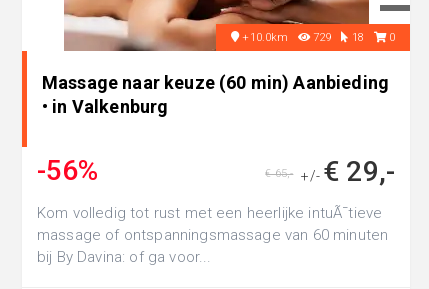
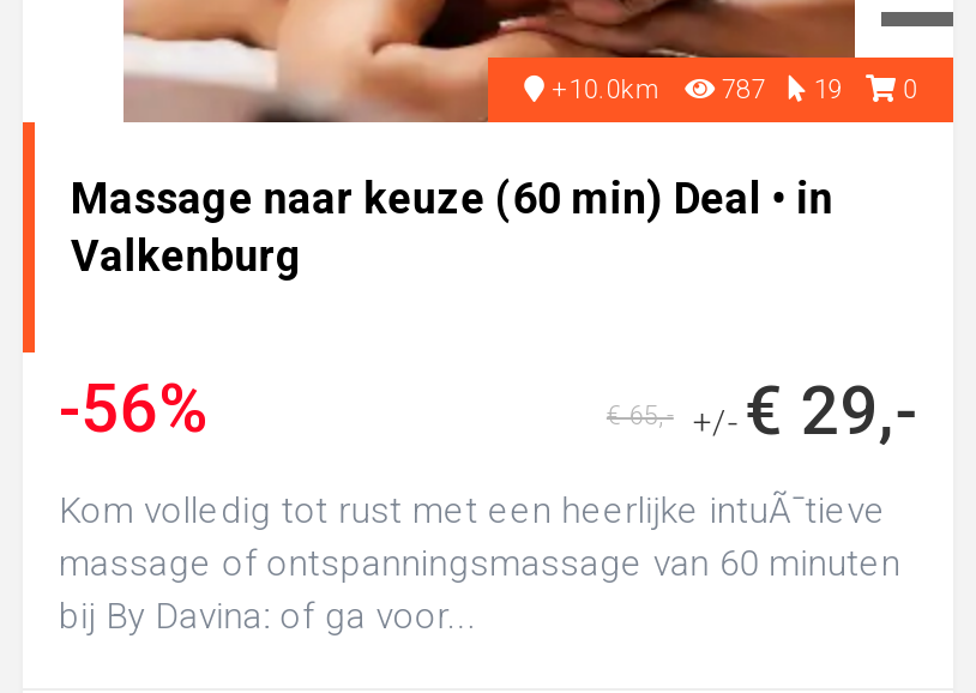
- +10.0km 729 18 0
+ +10.0km 787 19 0

- Massage naar keuze (60 min) Aanbieding
- • in Valkenburg
+ Massage naar keuze (60 min) Deal • in
+ Valkenburg
